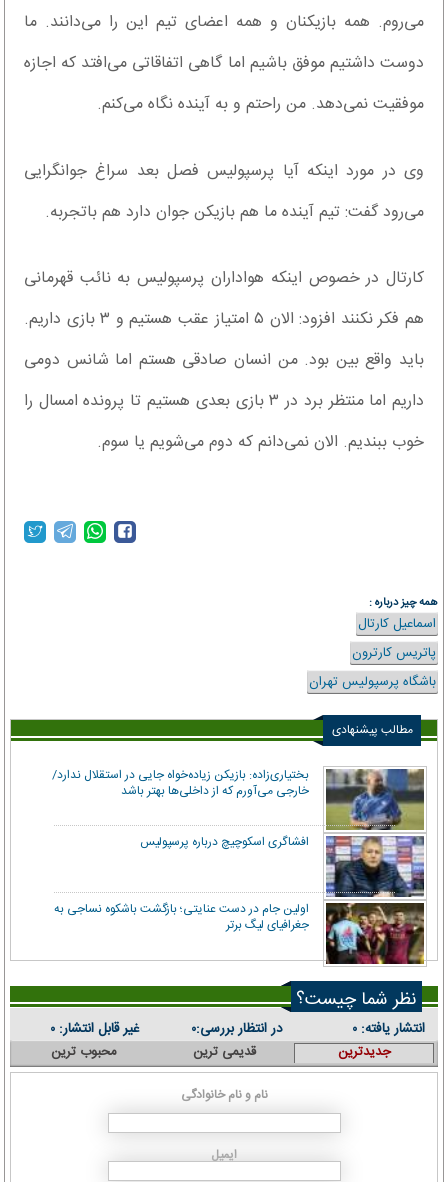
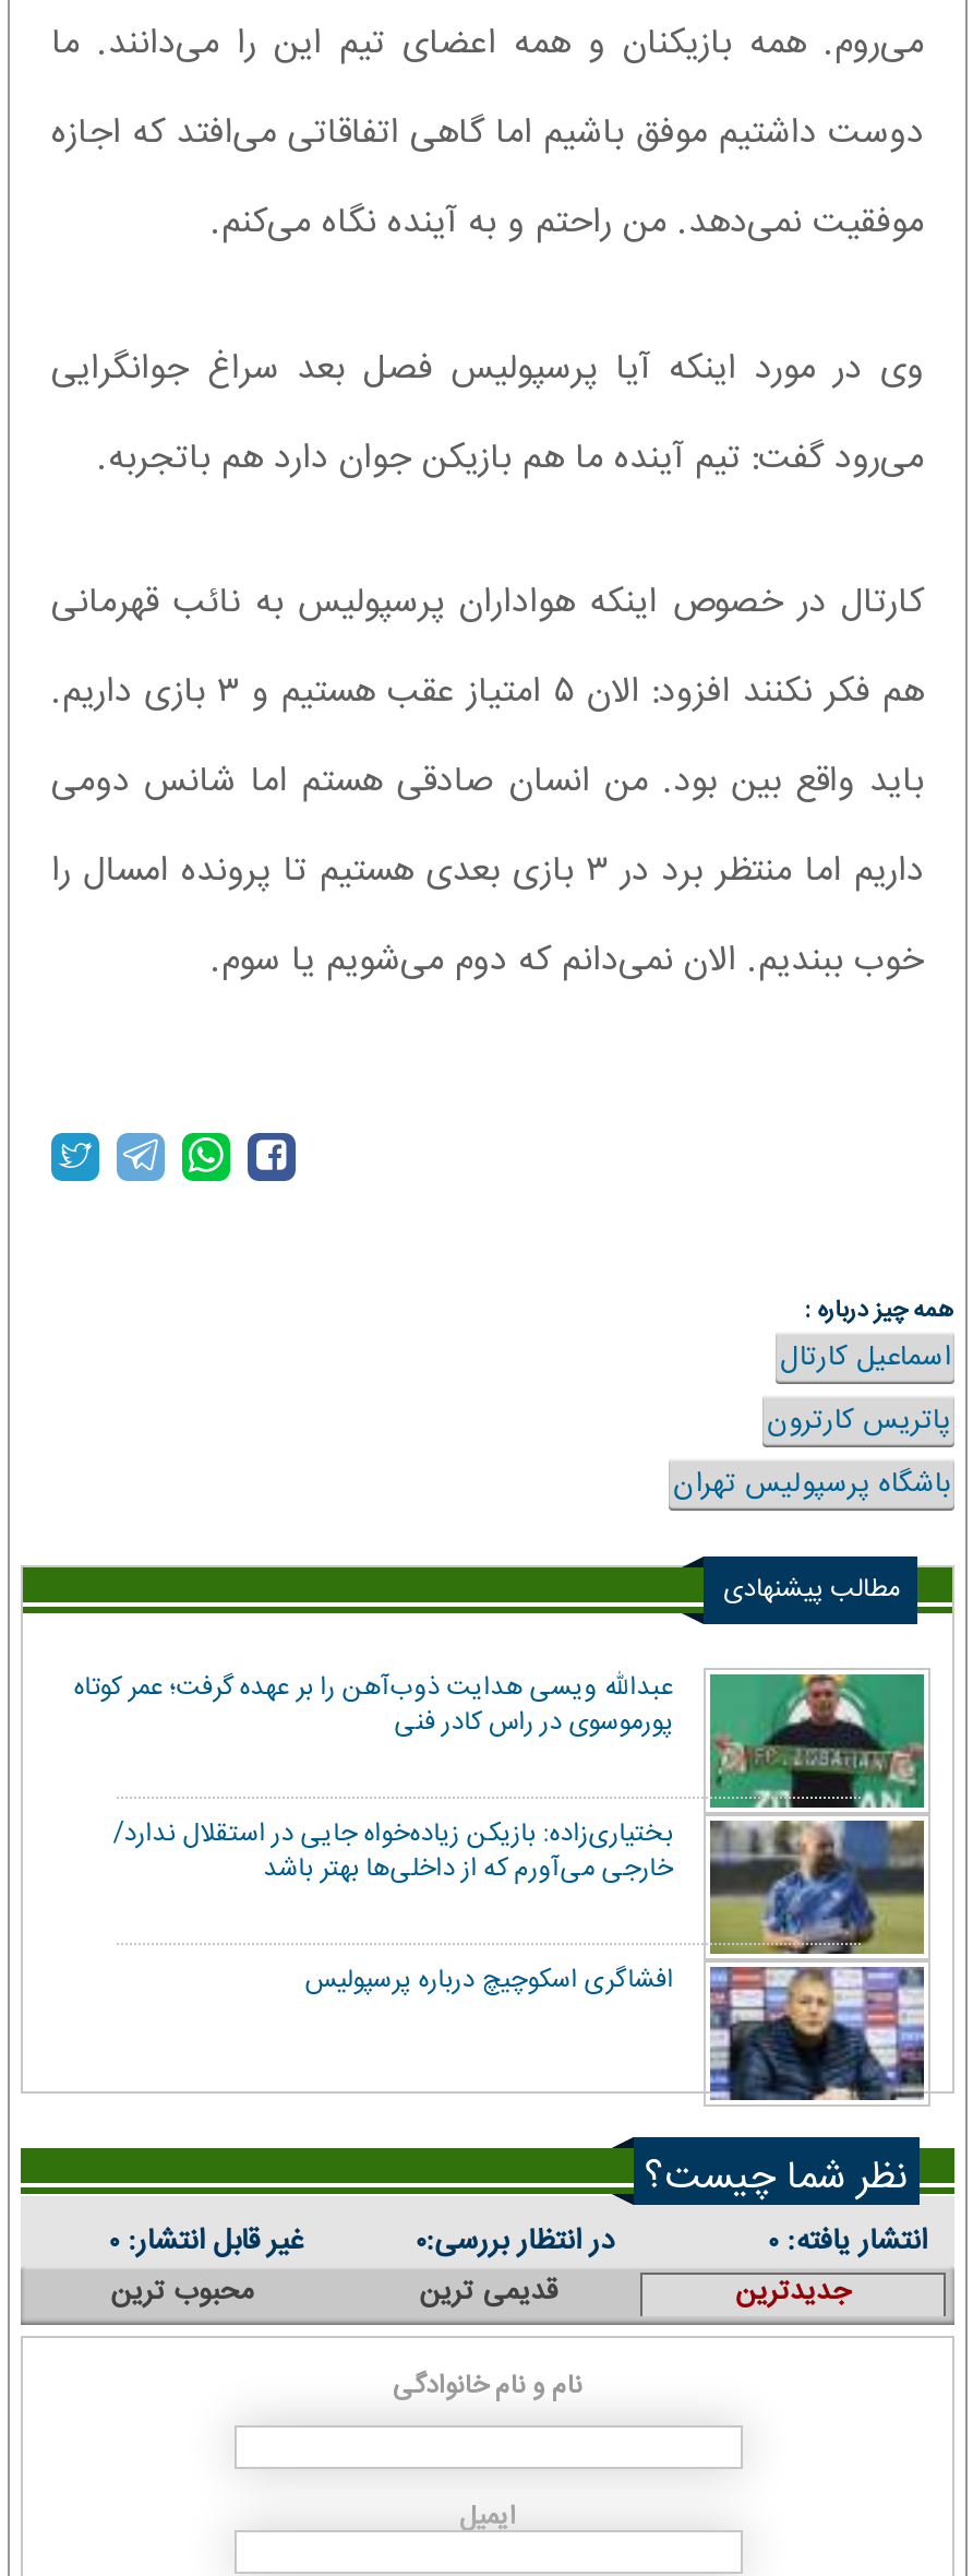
+ [image]
+ عبدالله ویسی هدایت ذوب‌آهن را بر عهده گرفت؛ عمر کوتاه
+ پورموسوی در راس کادر فنی

moved down: بختیاری‌زاده: بازیکن زیاده‌خواه جایی در استقلال ندارد/ | خارجی می‌آورم که از داخلی‌ها بهتر باشد | افشاگری اسکوچیچ درباره پرسپولیس

- [image]
- اولین جام در دست عنایتی؛ بازگشت باشکوه نساجی به
- جغرافیای لیگ برتر
